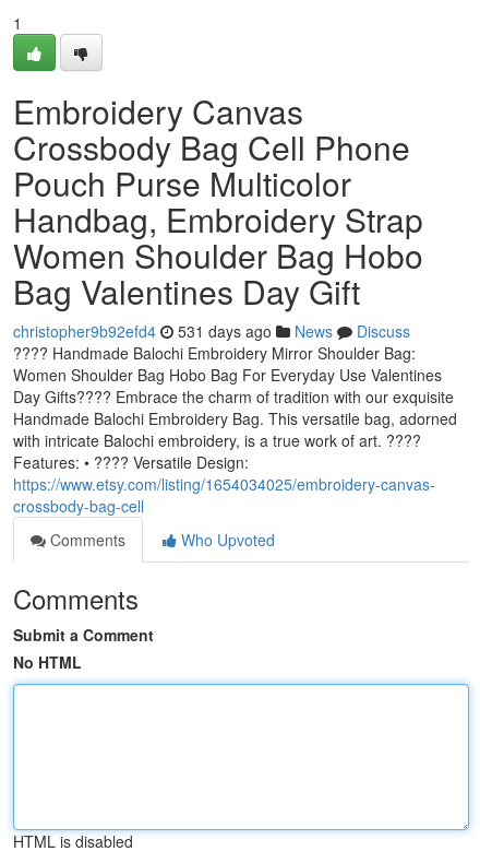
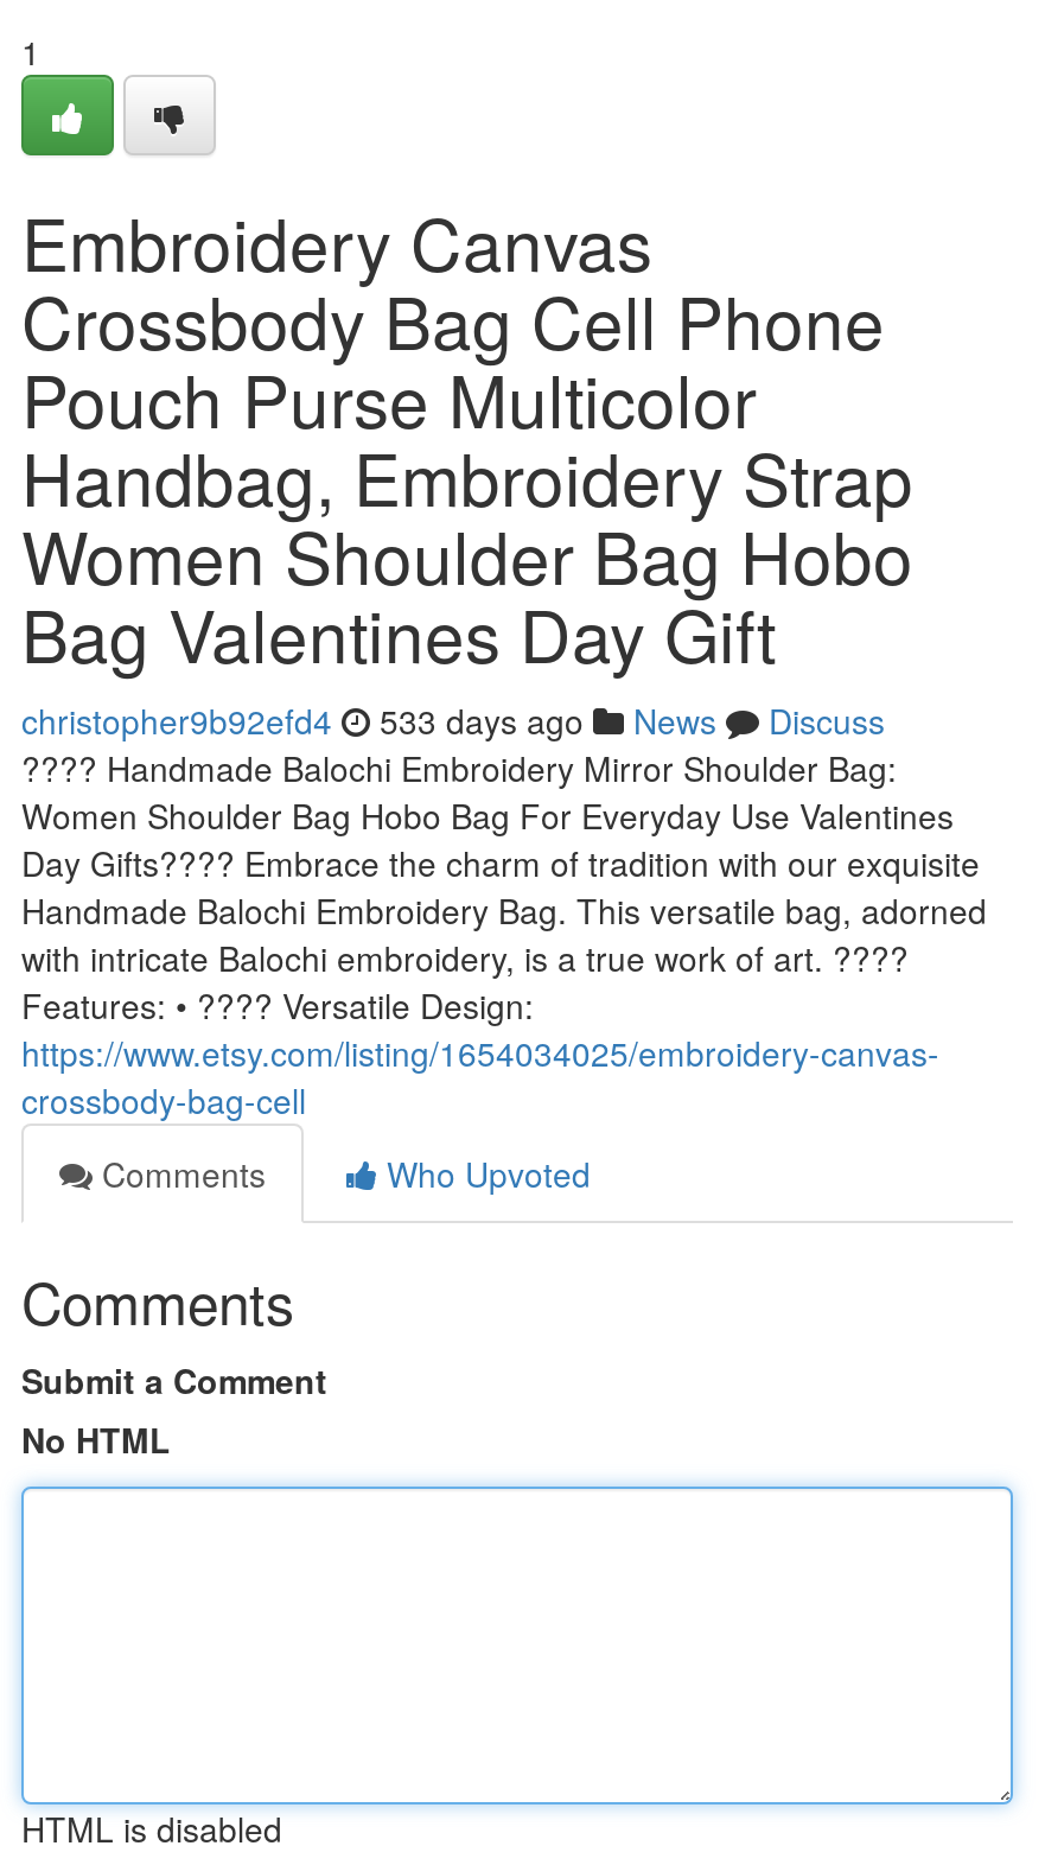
- christopher9b92efd4 531 days ago News Discuss
+ christopher9b92efd4 533 days ago News Discuss
